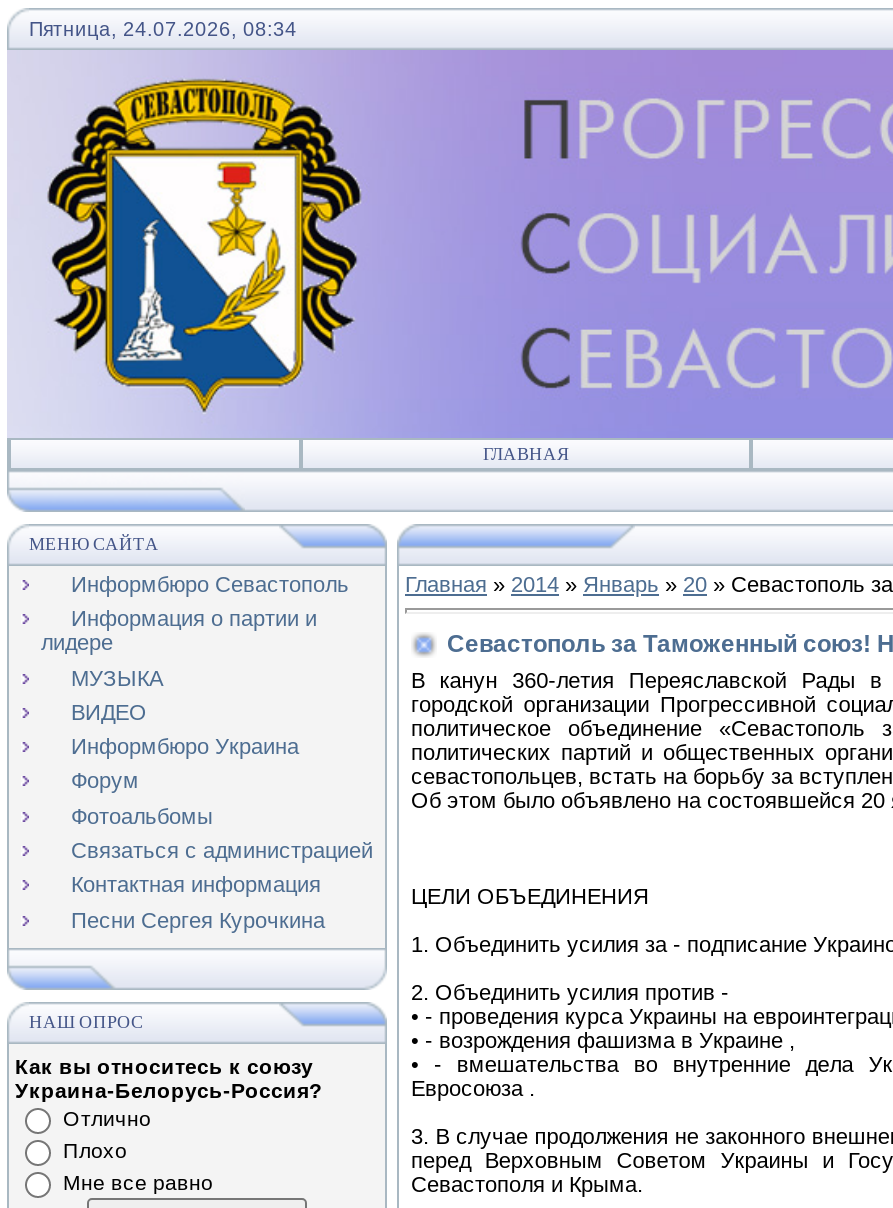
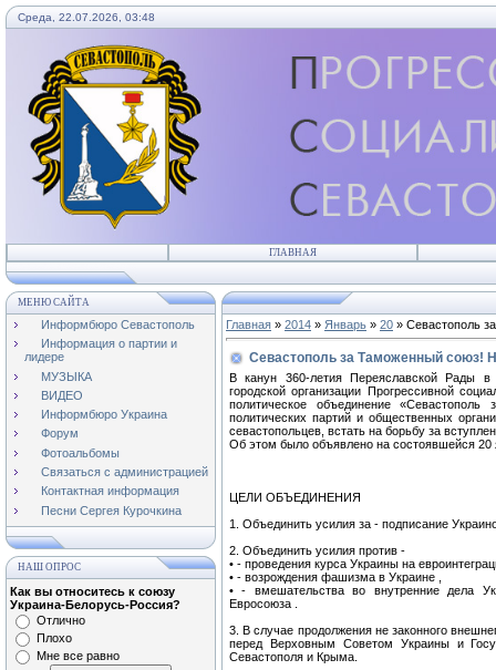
- Пятница, 24.07.2026, 08:34
+ Среда, 22.07.2026, 03:48
